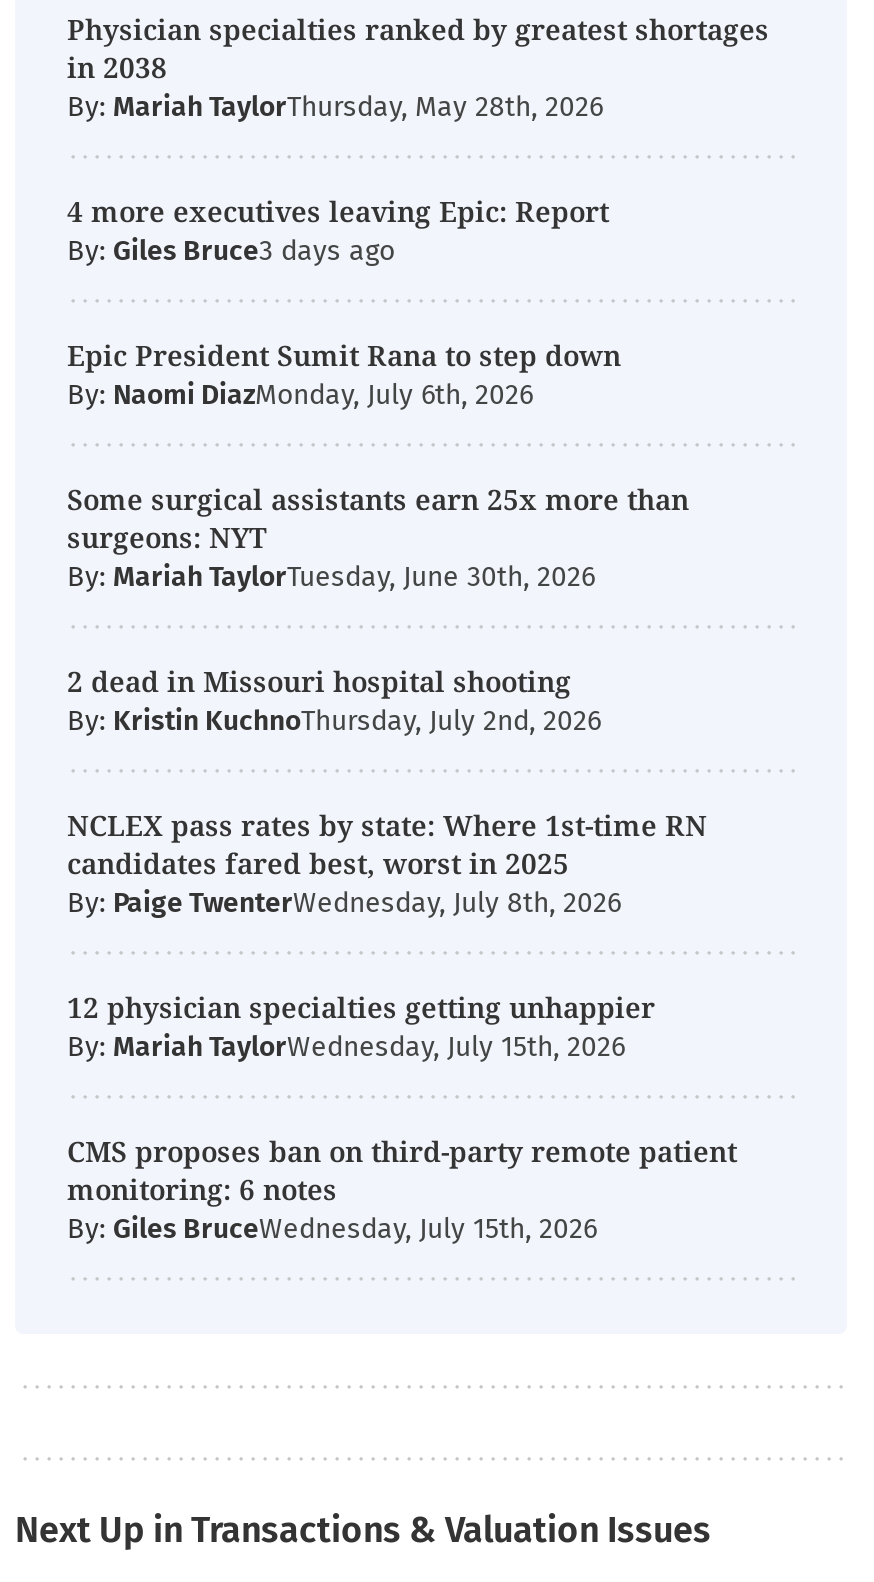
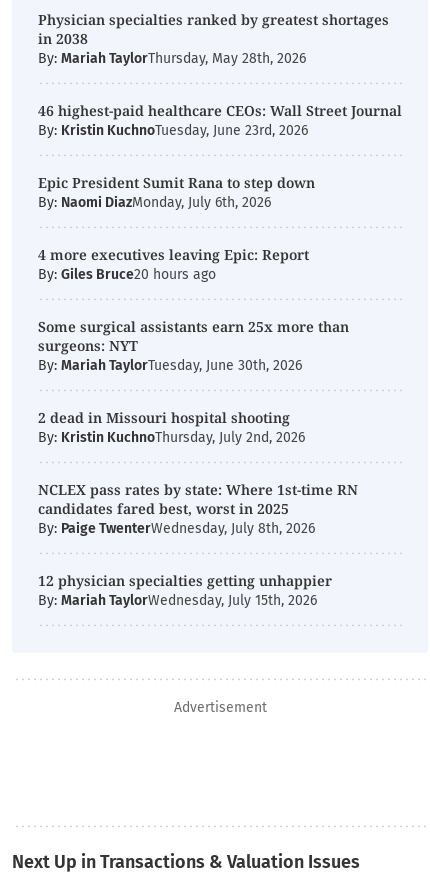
moved down: 4 more executives leaving Epic: Report

- By: Giles Bruce
+ 46 highest-paid healthcare CEOs: Wall Street Journal
+ By: Kristin KuchnoTuesday, June 23rd, 2026

+ By: Giles Bruce20 hours ago

- CMS proposes ban on third-party remote patient
- monitoring: 6 notes
- By: Giles BruceWednesday, July 15th, 2026
+ Advertisement
